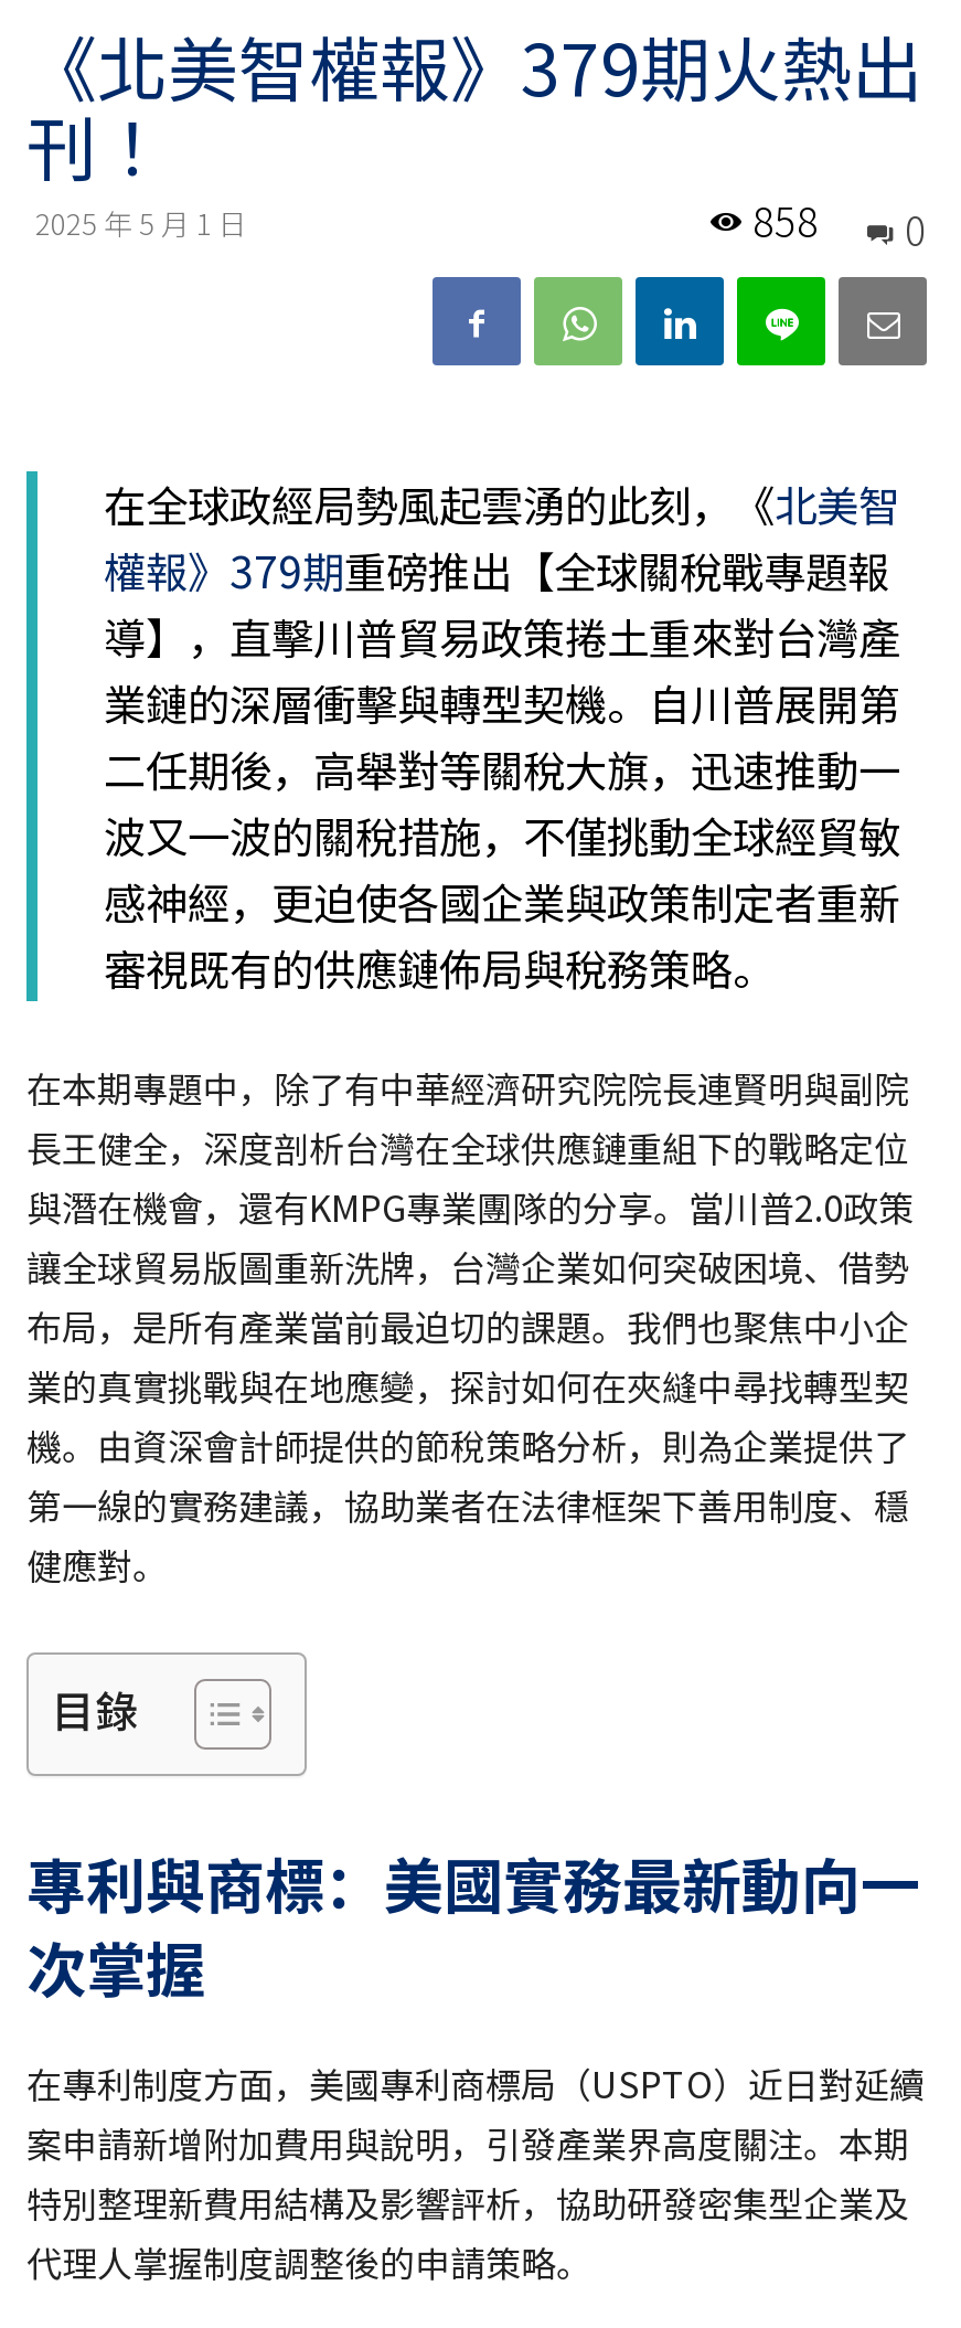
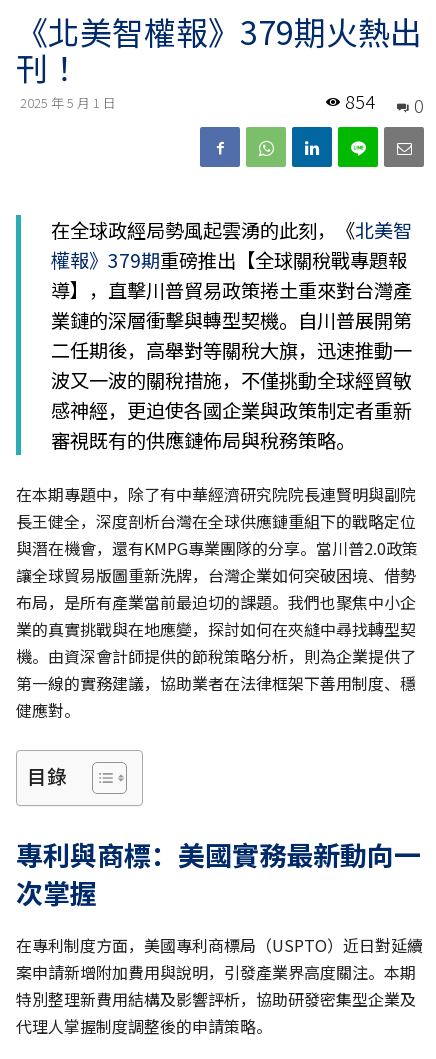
- 858 0
+ 854 0
